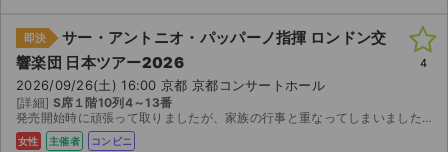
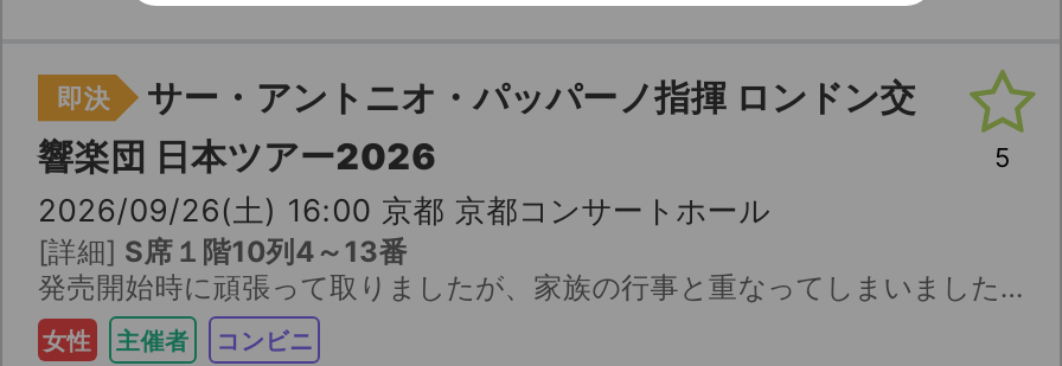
- 4
+ 5
